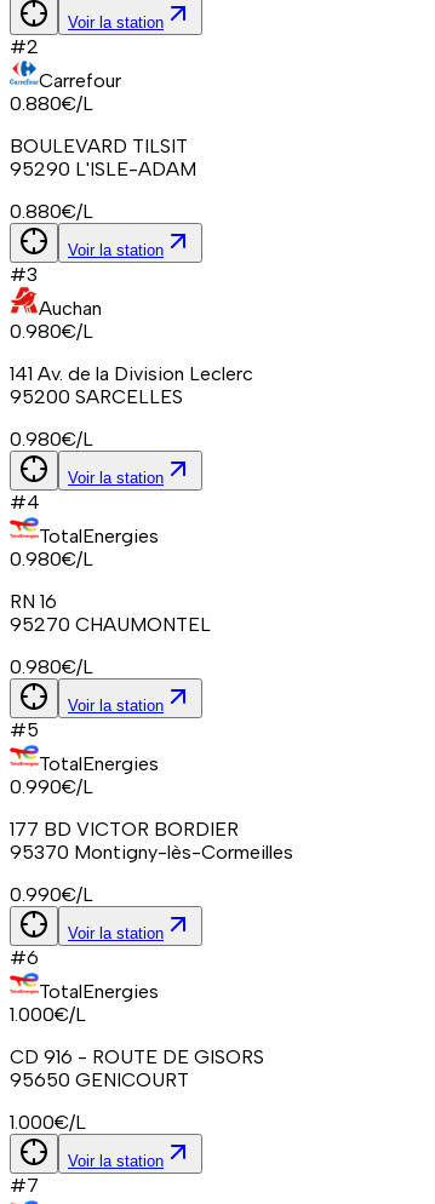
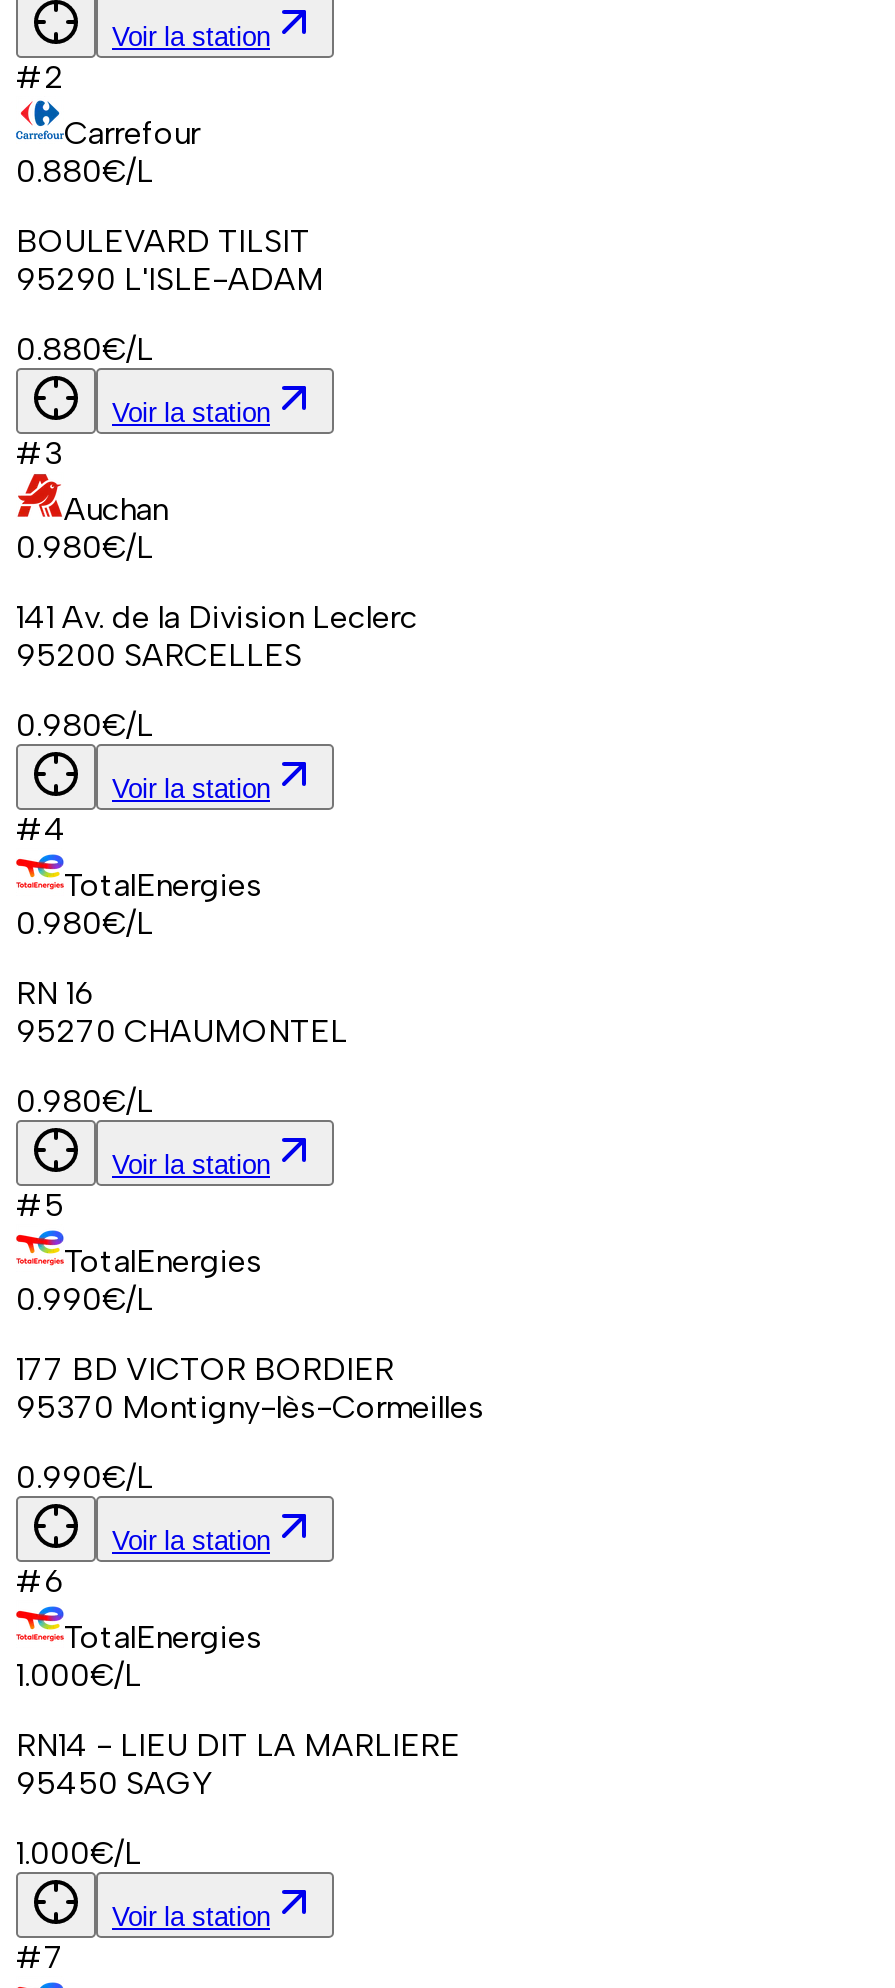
- CD 916 - ROUTE DE GISORS
- 95650 GENICOURT
+ RN14 - LIEU DIT LA MARLIERE
+ 95450 SAGY
